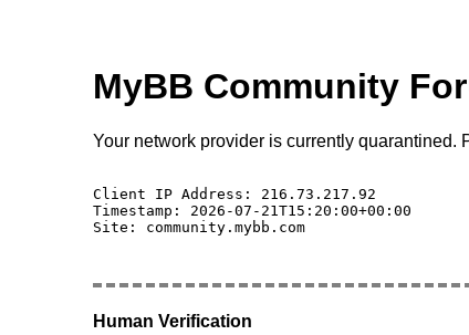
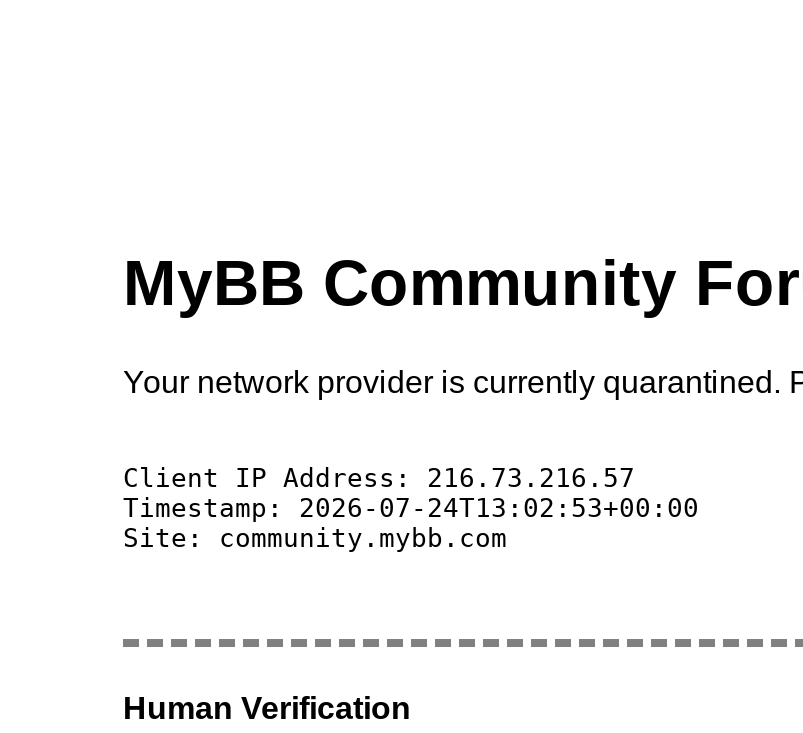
- Client IP Address: 216.73.217.92
+ Client IP Address: 216.73.216.57

- Timestamp: 2026-07-21T15:20:00+00:00
+ Timestamp: 2026-07-24T13:02:53+00:00
